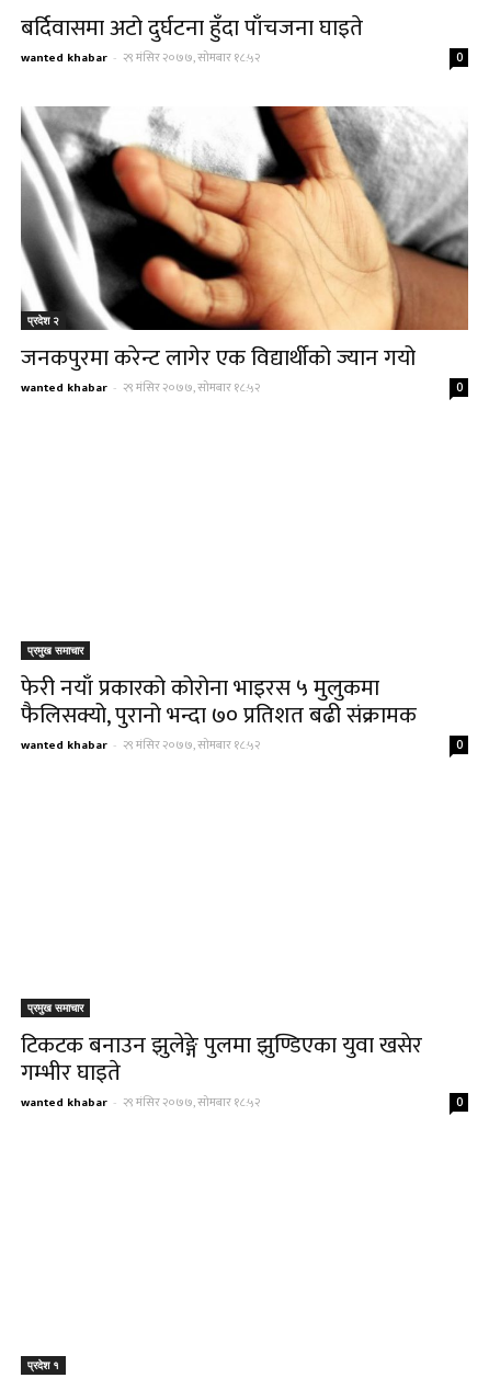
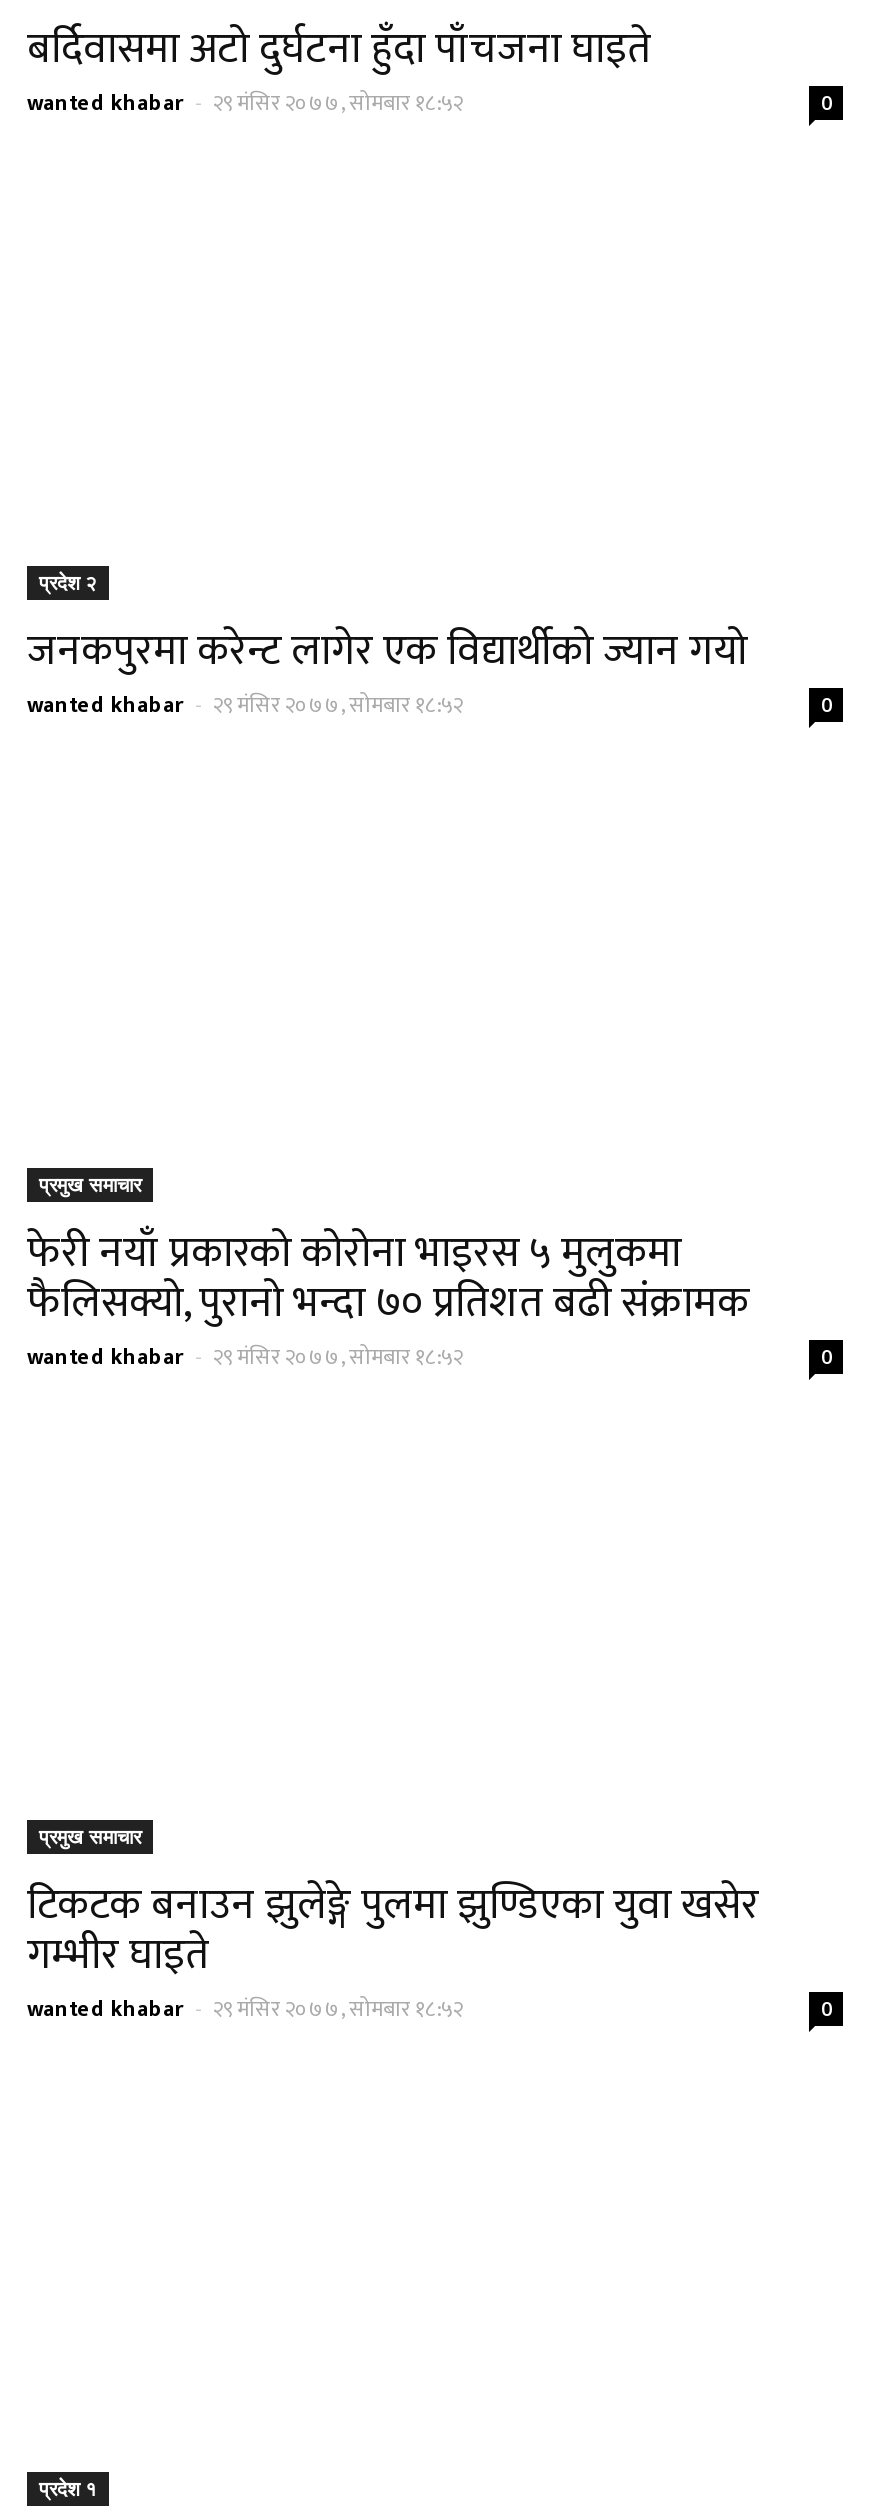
- [image]
